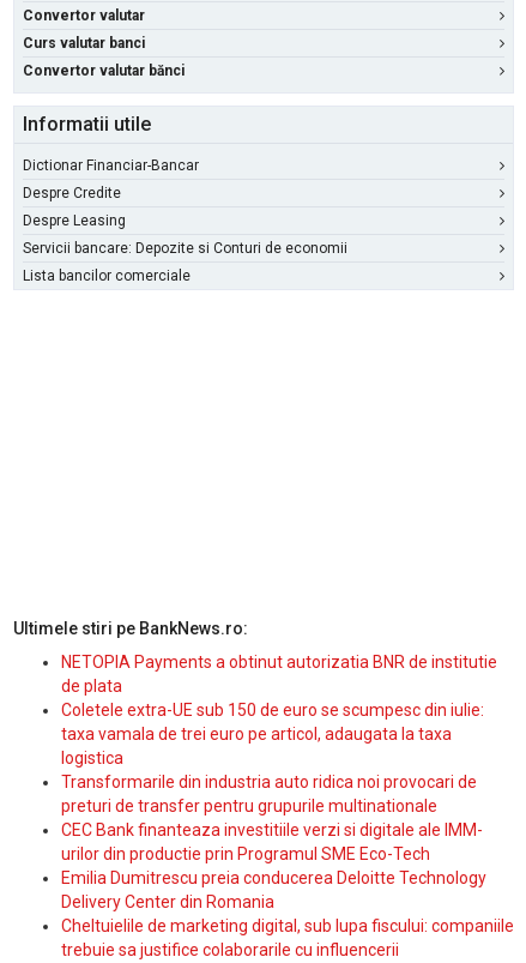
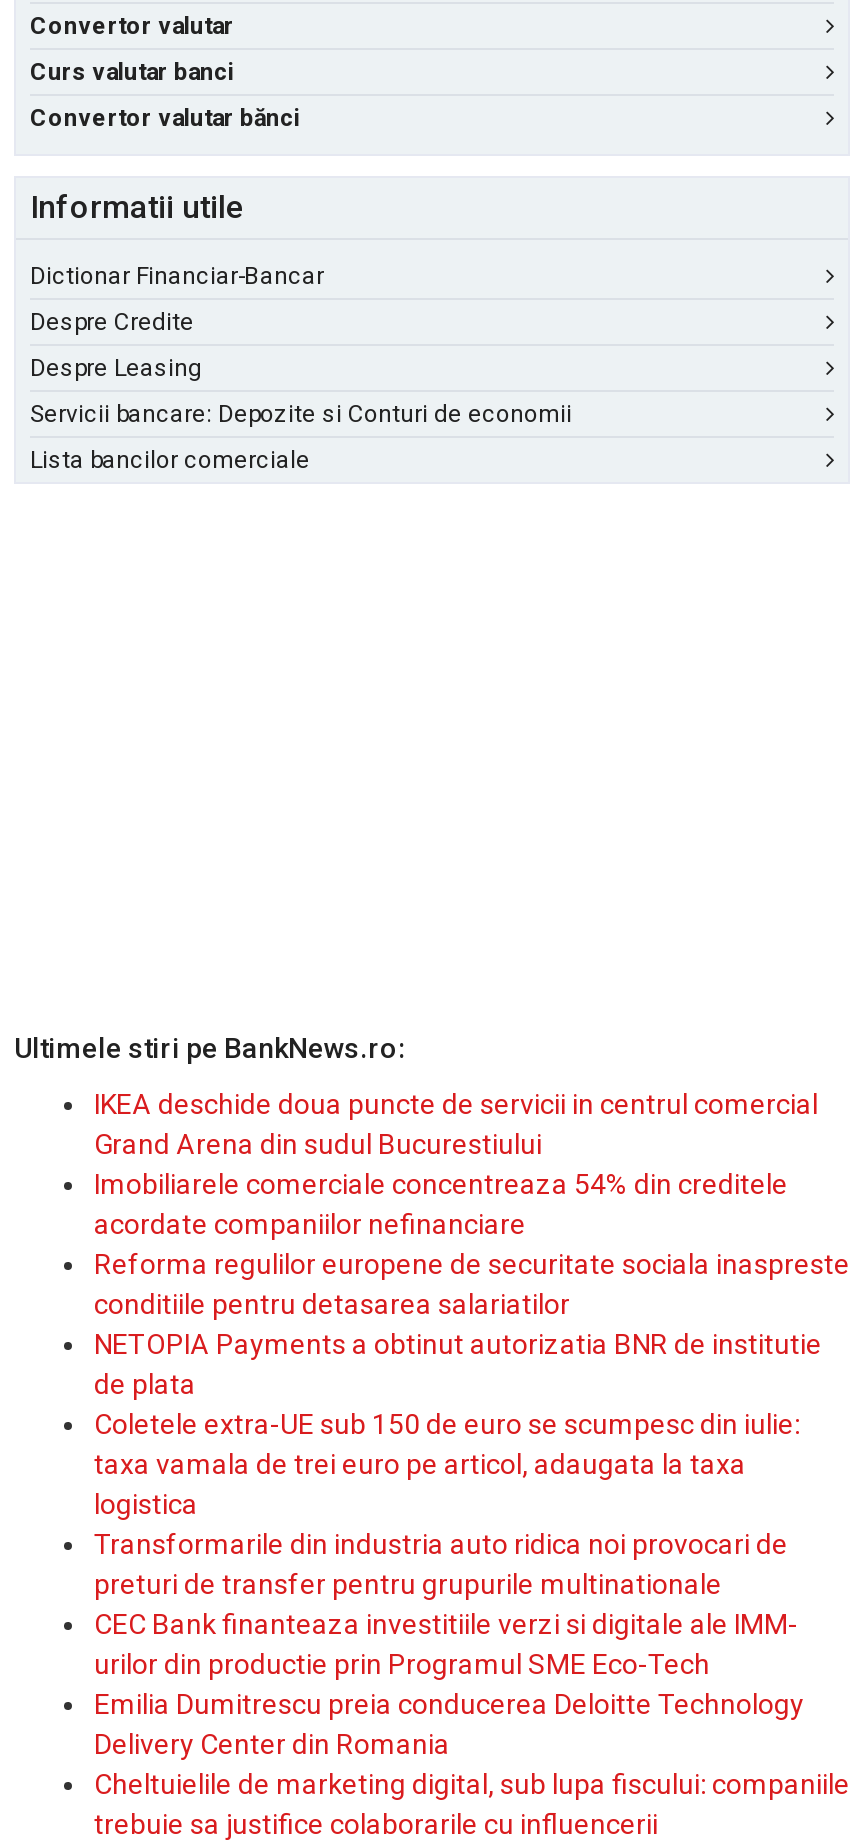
+ IKEA deschide doua puncte de servicii in centrul comercial
+ Grand Arena din sudul Bucurestiului
+ Imobiliarele comerciale concentreaza 54% din creditele
+ acordate companiilor nefinanciare
+ Reforma regulilor europene de securitate sociala inaspreste
+ conditiile pentru detasarea salariatilor
